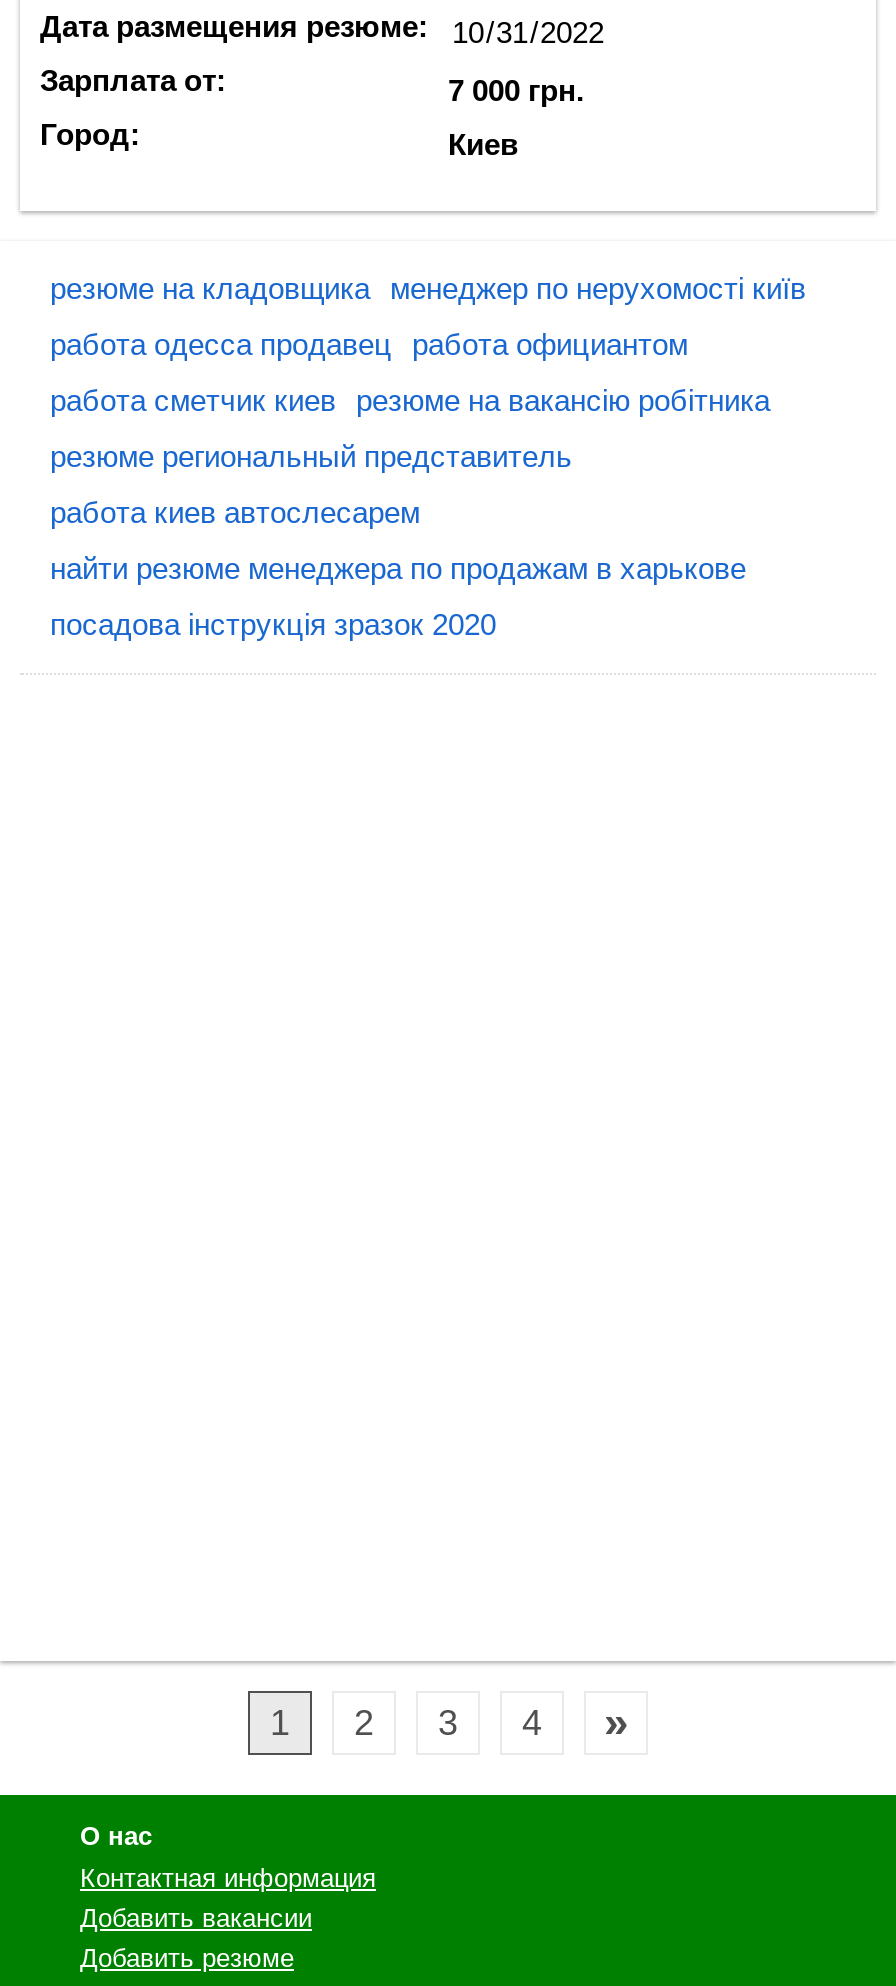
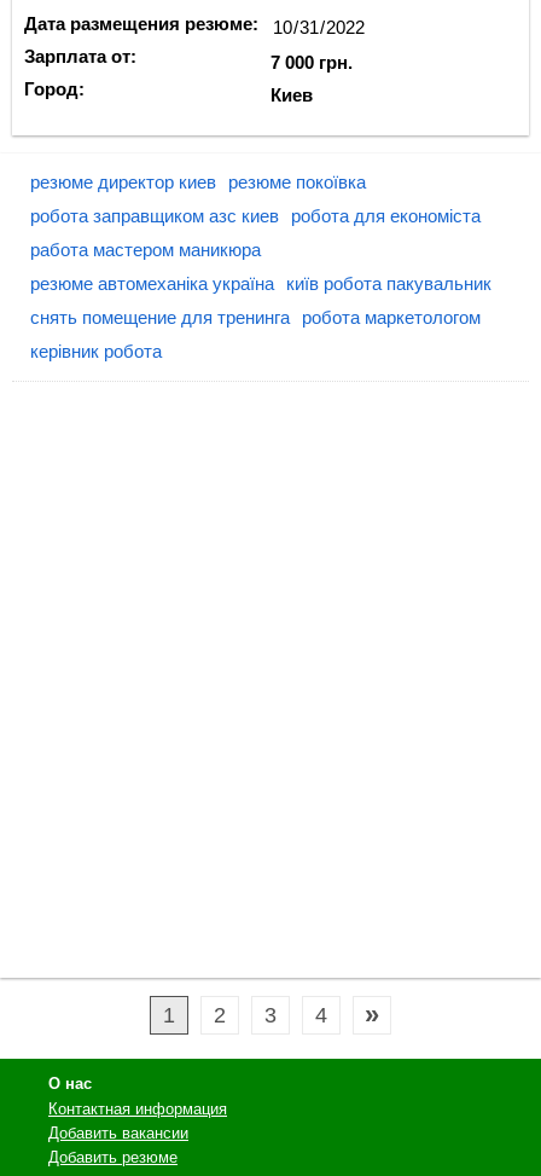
- резюме на кладовщика менеджер по нерухомості київ
- работа одесса продавец работа официантом
- работа сметчик киев резюме на вакансію робітника
- резюме региональный представитель
- работа киев автослесарем
- найти резюме менеджера по продажам в харькове
- посадова інструкція зразок 2020
+ резюме директор киев резюме покоївка
+ робота заправщиком азс киев робота для економіста
+ работа мастером маникюра
+ резюме автомеханіка україна київ робота пакувальник
+ снять помещение для тренинга робота маркетологом
+ керівник робота
